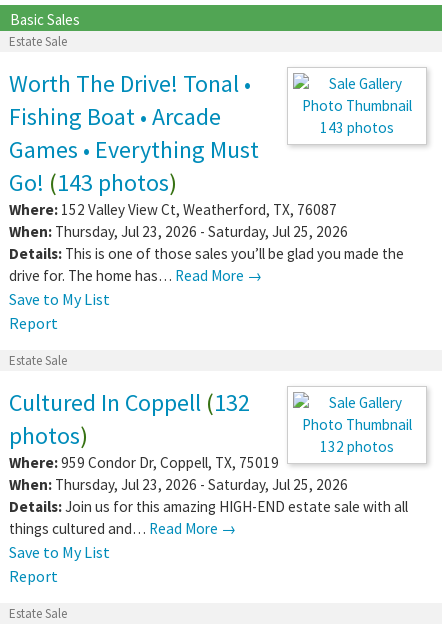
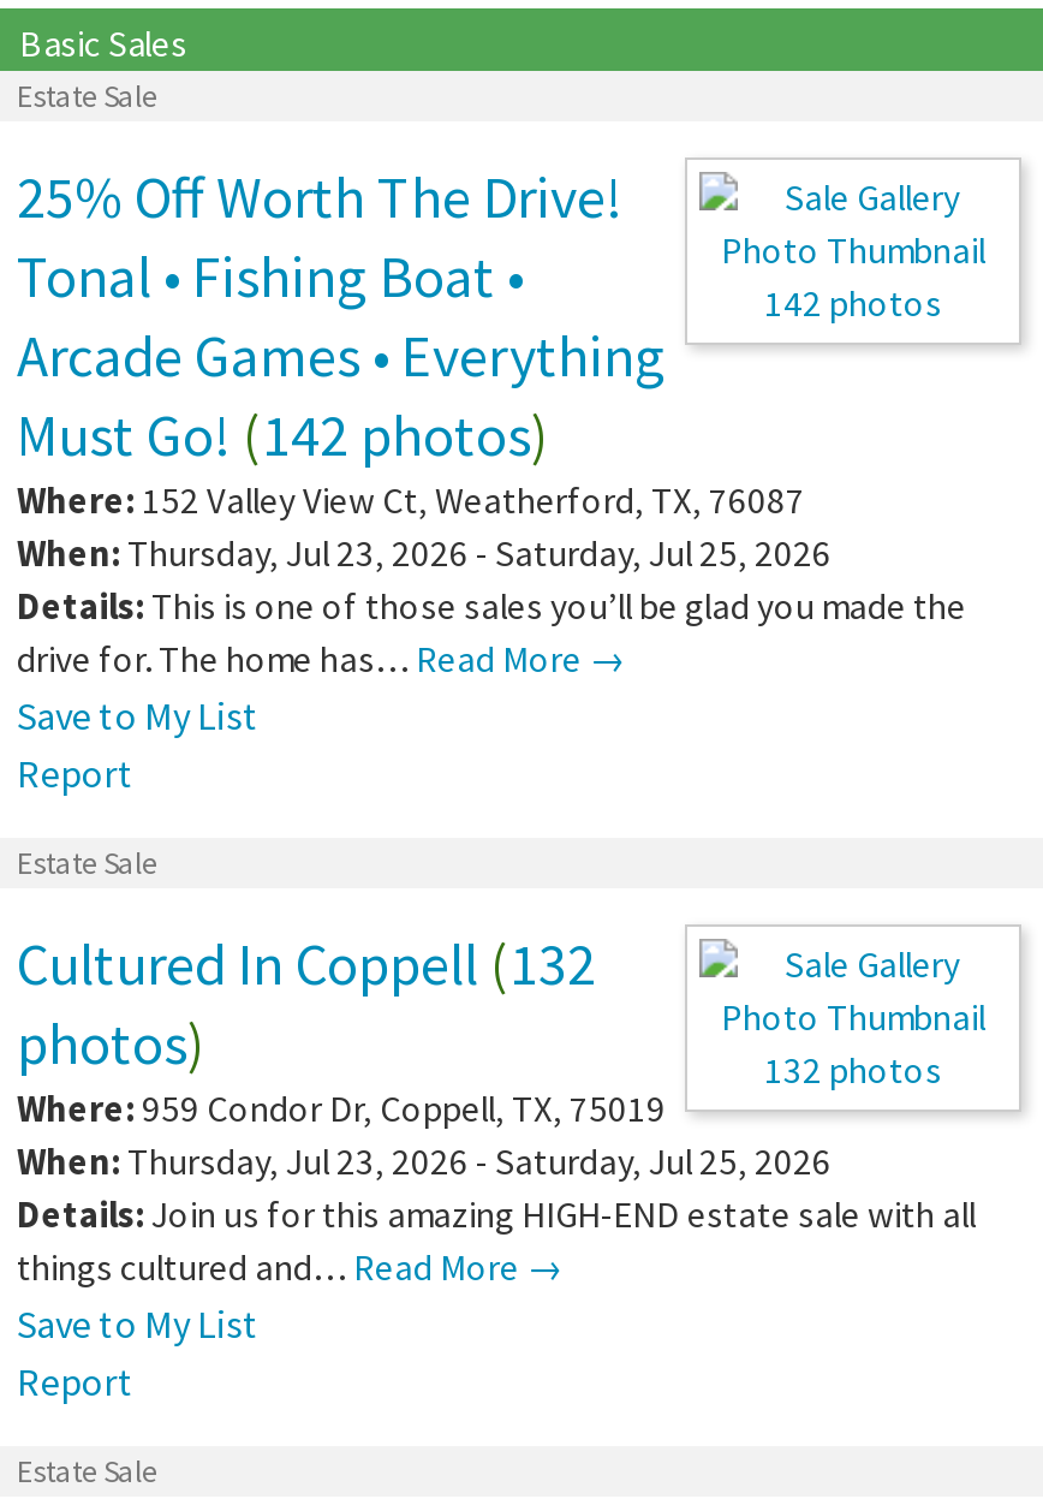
- Worth The Drive! Tonal •
- Fishing Boat • Arcade
- Games • Everything Must
- Go! (143 photos)
+ 25% Off Worth The Drive!
+ Tonal • Fishing Boat •
+ Arcade Games • Everything
+ Must Go! (142 photos)

- 143 photos
+ 142 photos
